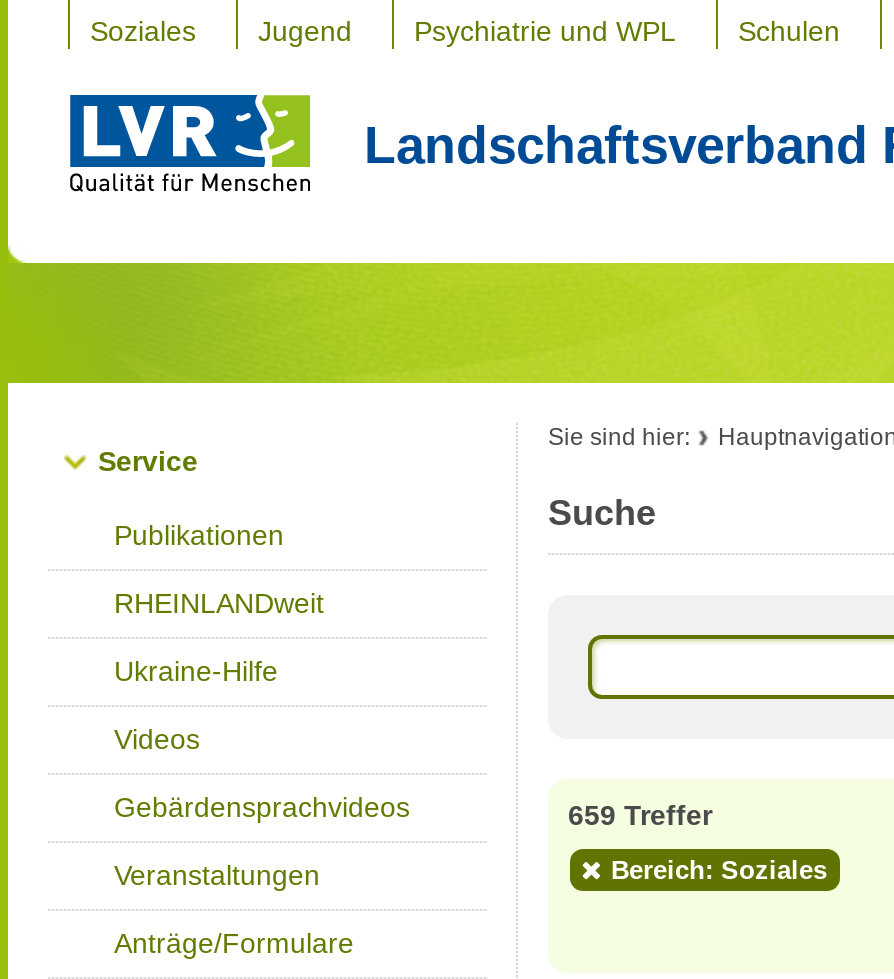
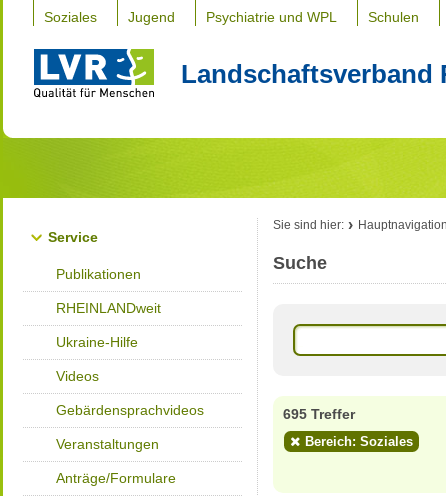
- 659 Treffer
+ 695 Treffer
